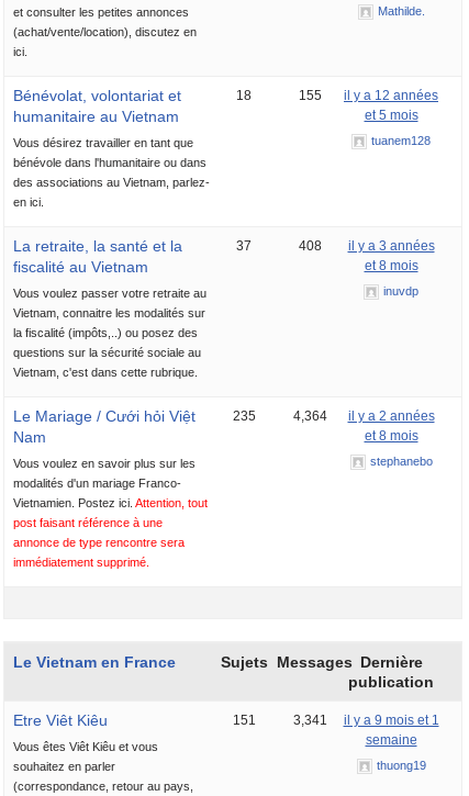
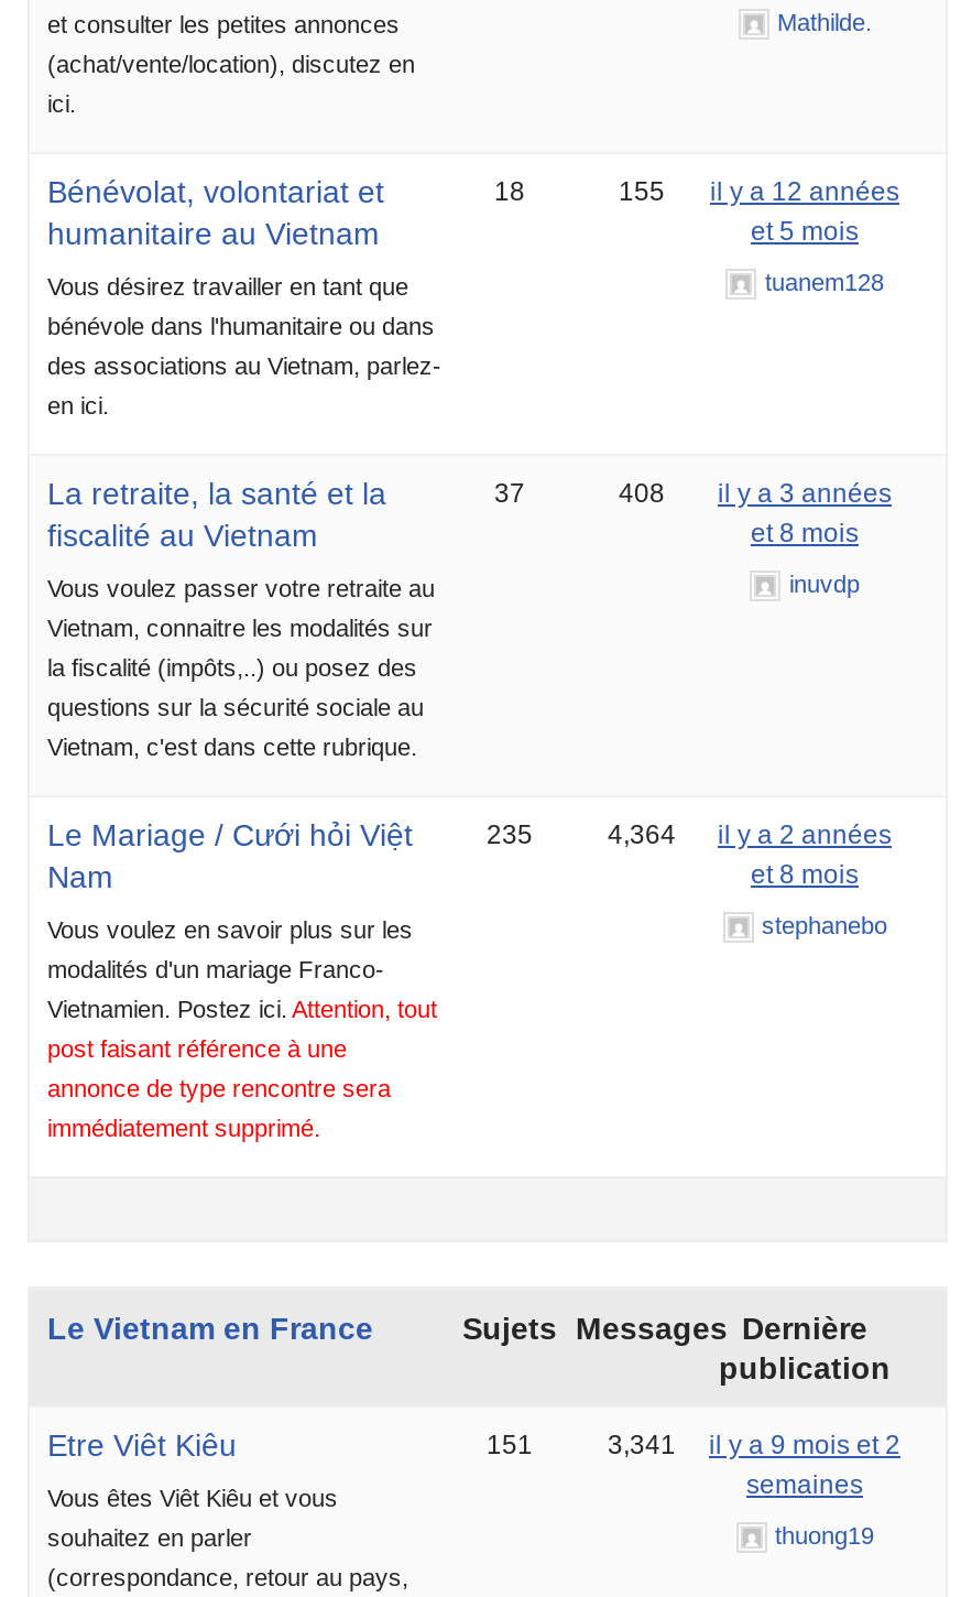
- il y a 9 mois et 1
- semaine
+ il y a 9 mois et 2
+ semaines
